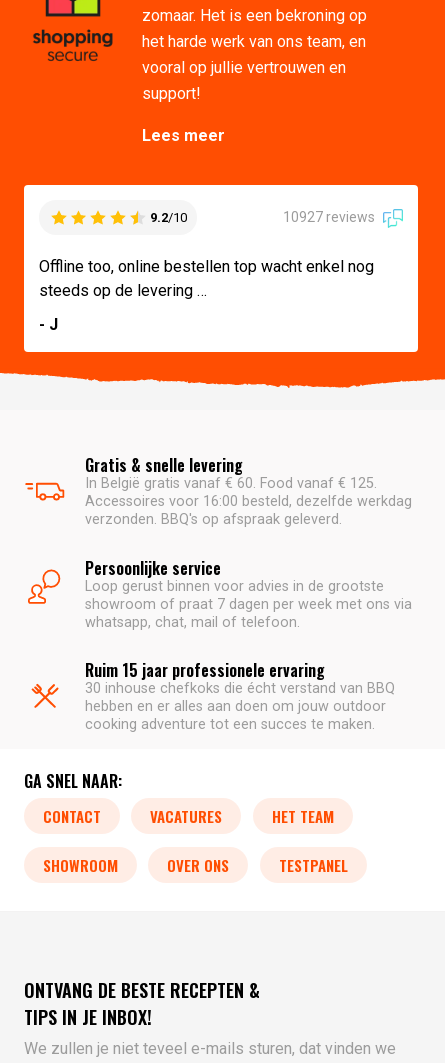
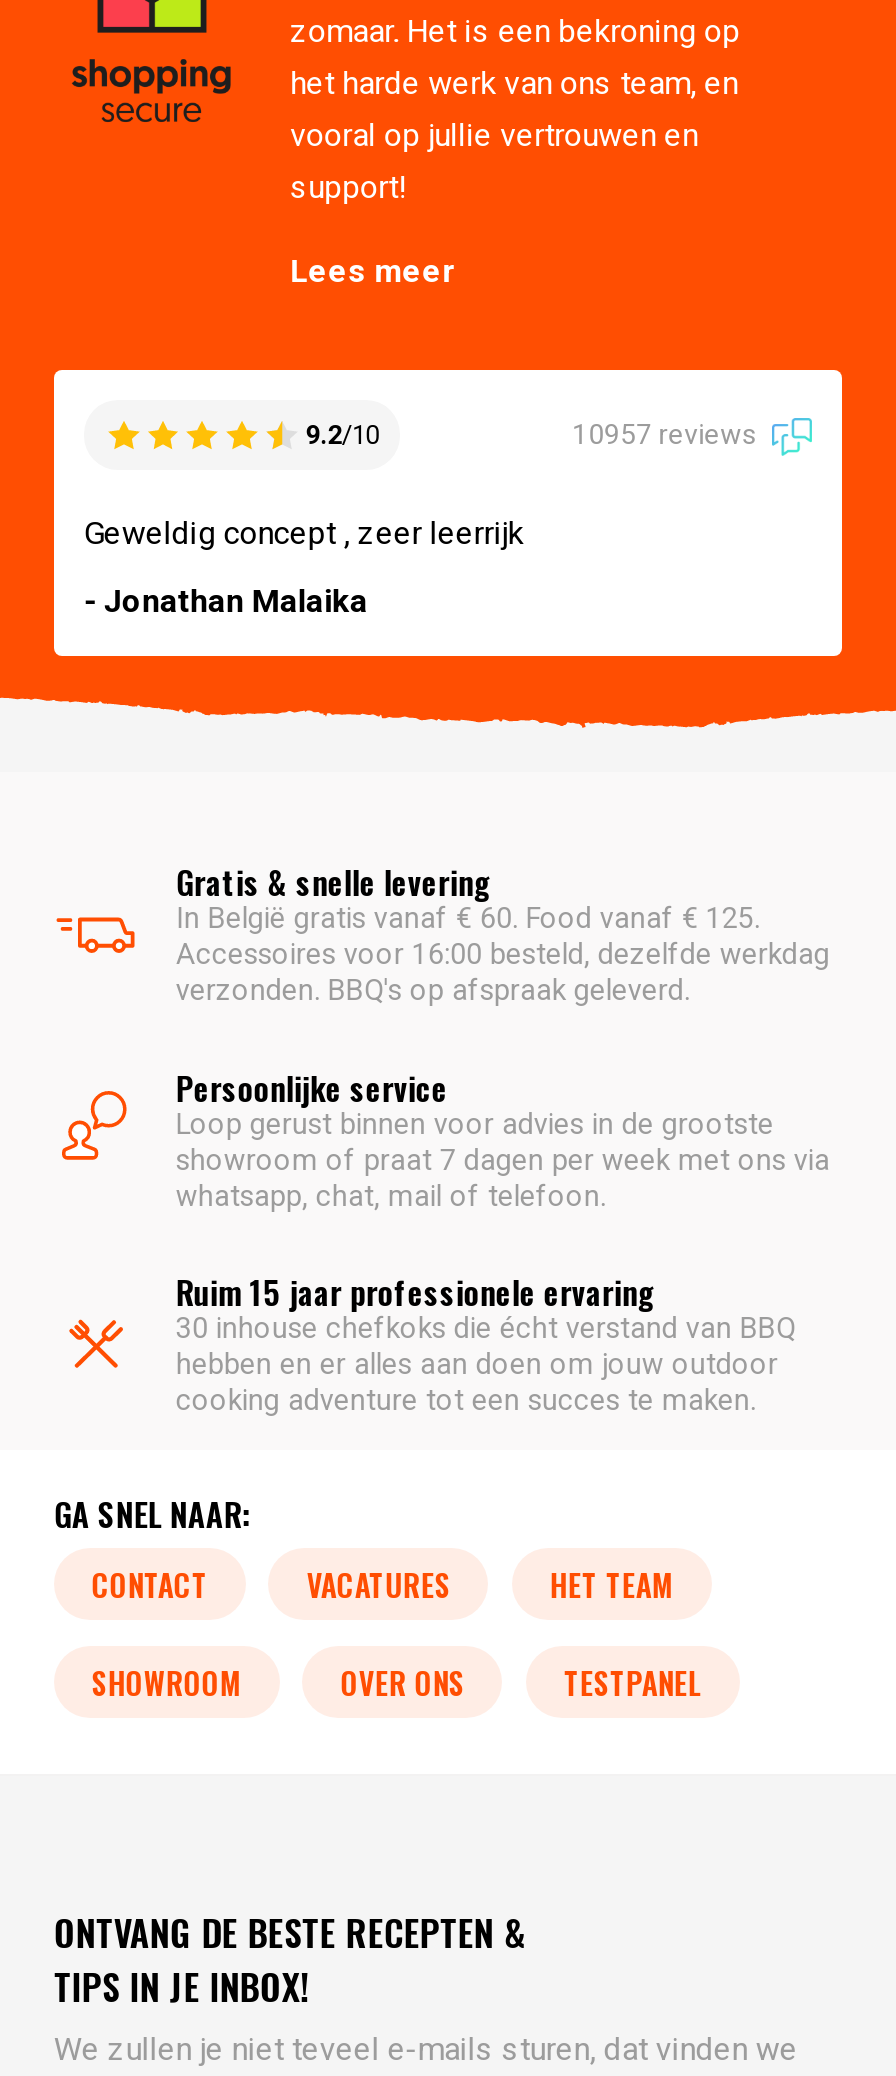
- 10927 reviews
+ 10957 reviews

- Offline too, online bestellen top wacht enkel nog
- steeds op de levering …
+ Geweldig concept , zeer leerrijk

- - J
+ - Jonathan Malaika
